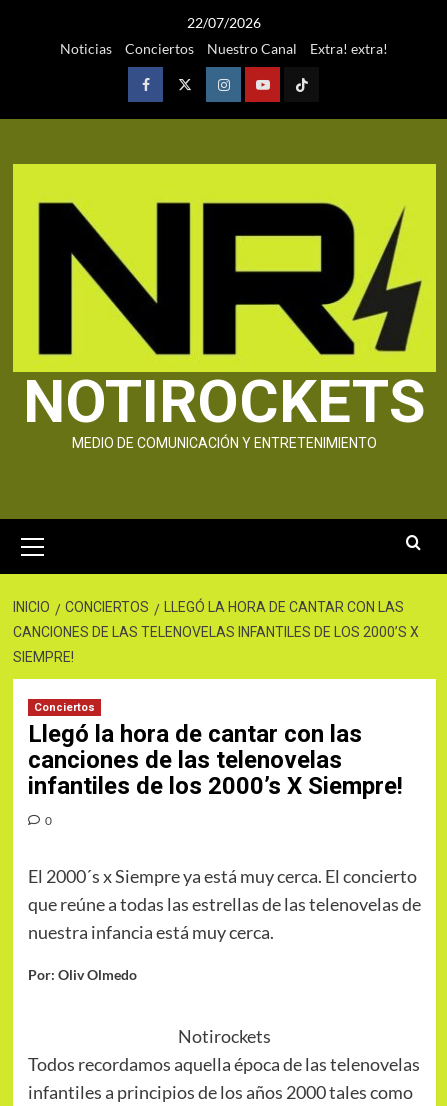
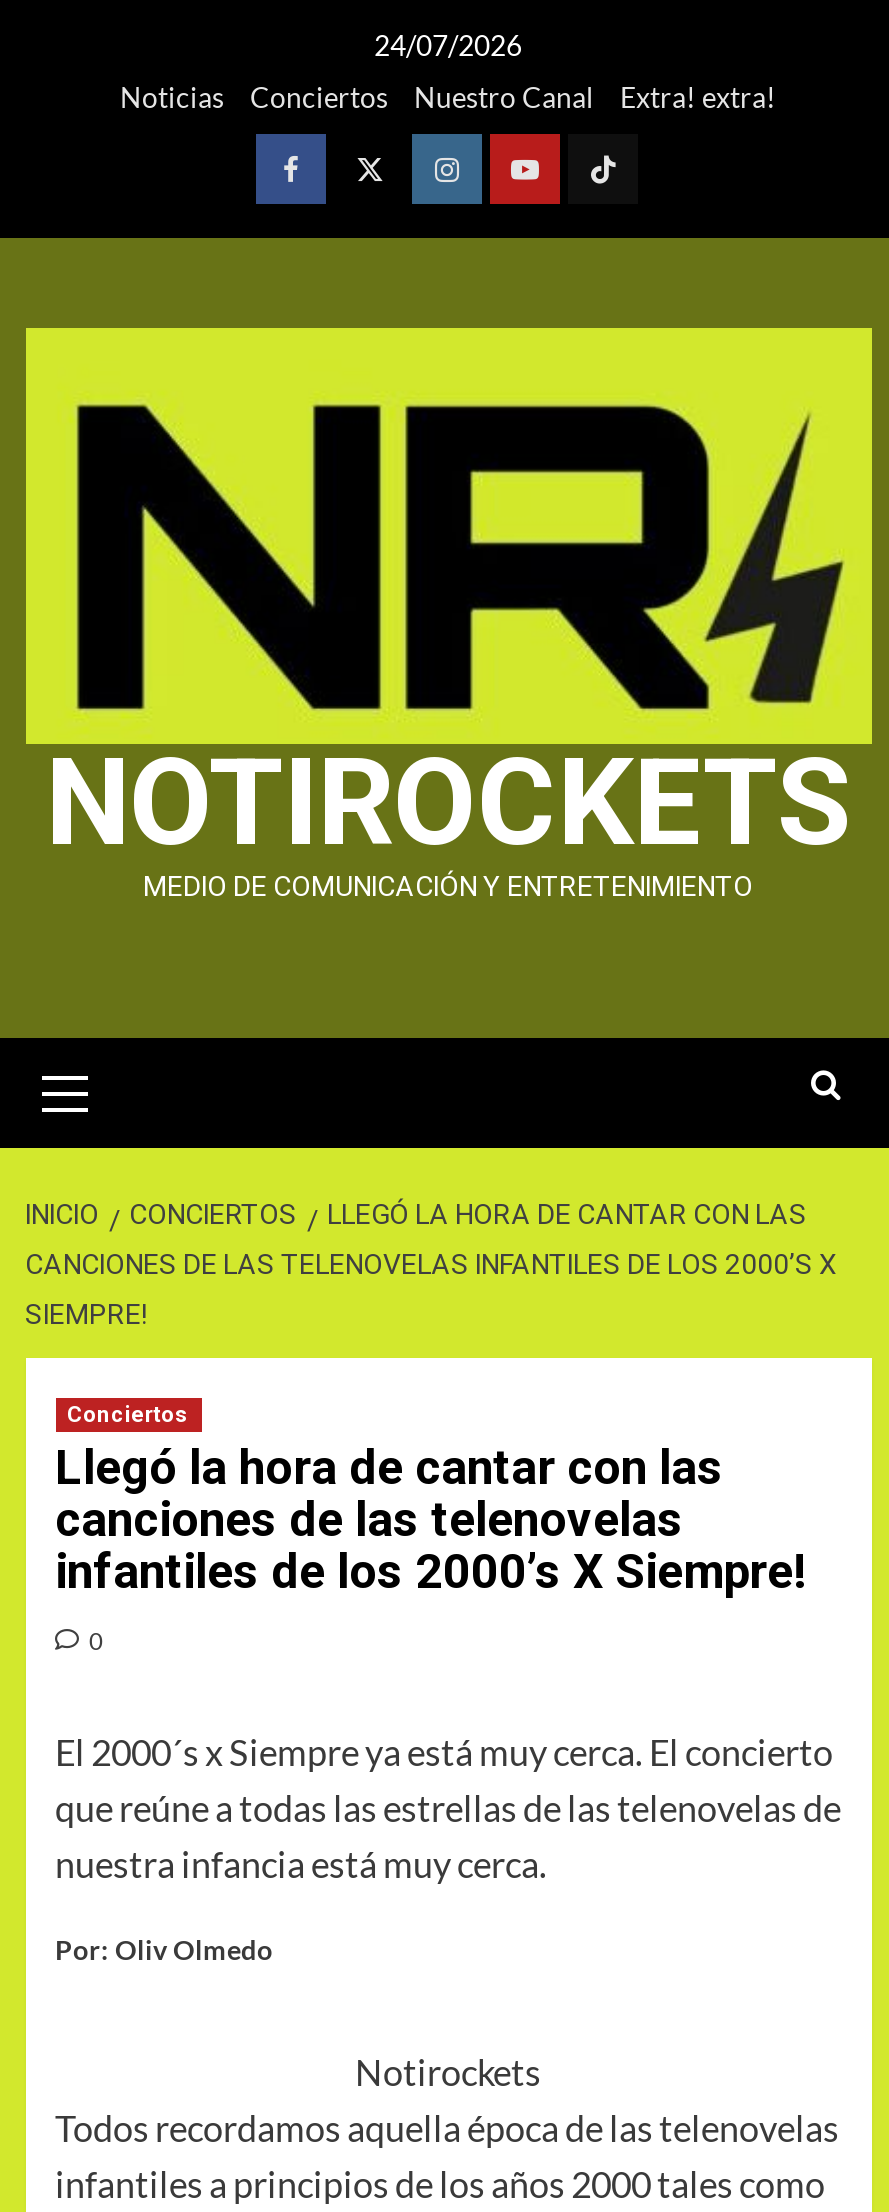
- 22/07/2026
+ 24/07/2026
